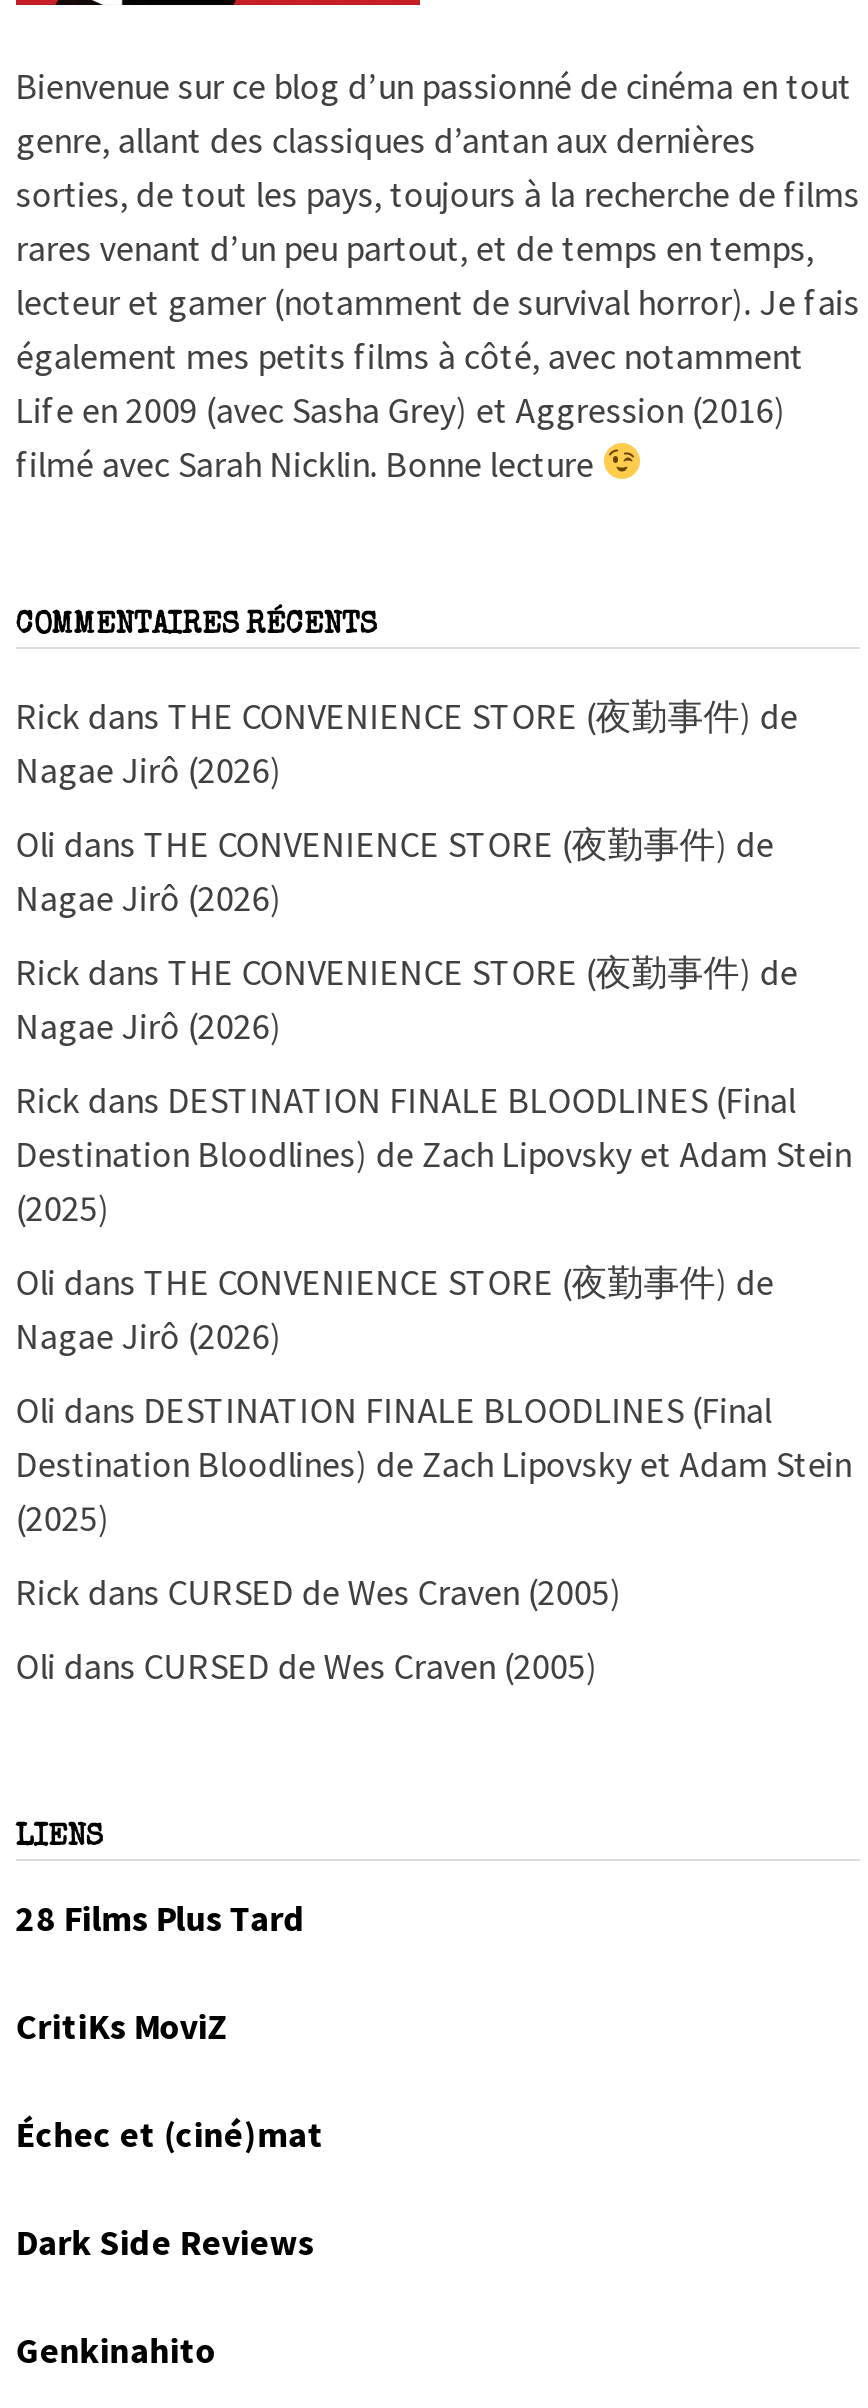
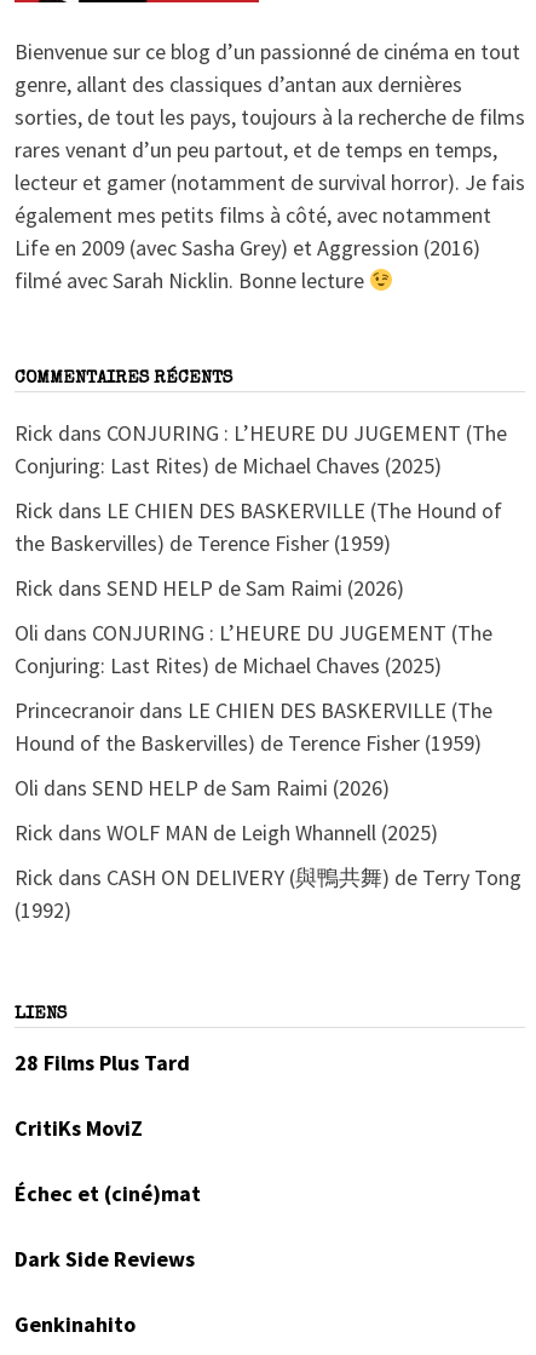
- Rick dans THE CONVENIENCE STORE (夜勤事件) de
- Nagae Jirô (2026)
+ Rick dans CONJURING : L’HEURE DU JUGEMENT (The
+ Conjuring: Last Rites) de Michael Chaves (2025)

- Oli dans THE CONVENIENCE STORE (夜勤事件) de
- Nagae Jirô (2026)
+ Rick dans LE CHIEN DES BASKERVILLE (The Hound of
+ the Baskervilles) de Terence Fisher (1959)

- Rick dans THE CONVENIENCE STORE (夜勤事件) de
- Nagae Jirô (2026)
+ Rick dans SEND HELP de Sam Raimi (2026)

- Rick dans DESTINATION FINALE BLOODLINES (Final
- Destination Bloodlines) de Zach Lipovsky et Adam Stein
- (2025)
+ Oli dans CONJURING : L’HEURE DU JUGEMENT (The
+ Conjuring: Last Rites) de Michael Chaves (2025)

- Oli dans THE CONVENIENCE STORE (夜勤事件) de
- Nagae Jirô (2026)
+ Princecranoir dans LE CHIEN DES BASKERVILLE (The
+ Hound of the Baskervilles) de Terence Fisher (1959)

- Oli dans DESTINATION FINALE BLOODLINES (Final
- Destination Bloodlines) de Zach Lipovsky et Adam Stein
- (2025)
+ Oli dans SEND HELP de Sam Raimi (2026)

- Rick dans CURSED de Wes Craven (2005)
+ Rick dans WOLF MAN de Leigh Whannell (2025)

- Oli dans CURSED de Wes Craven (2005)
+ Rick dans CASH ON DELIVERY (與鴨共舞) de Terry Tong
+ (1992)
